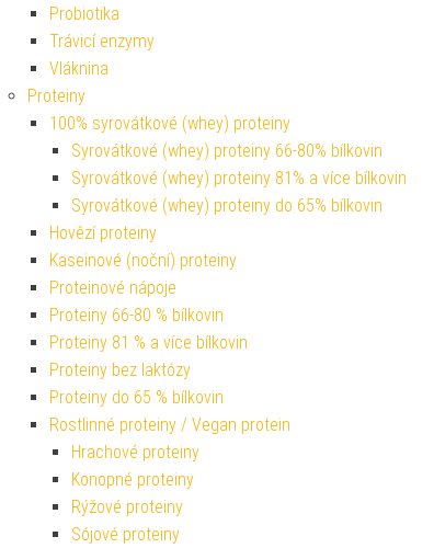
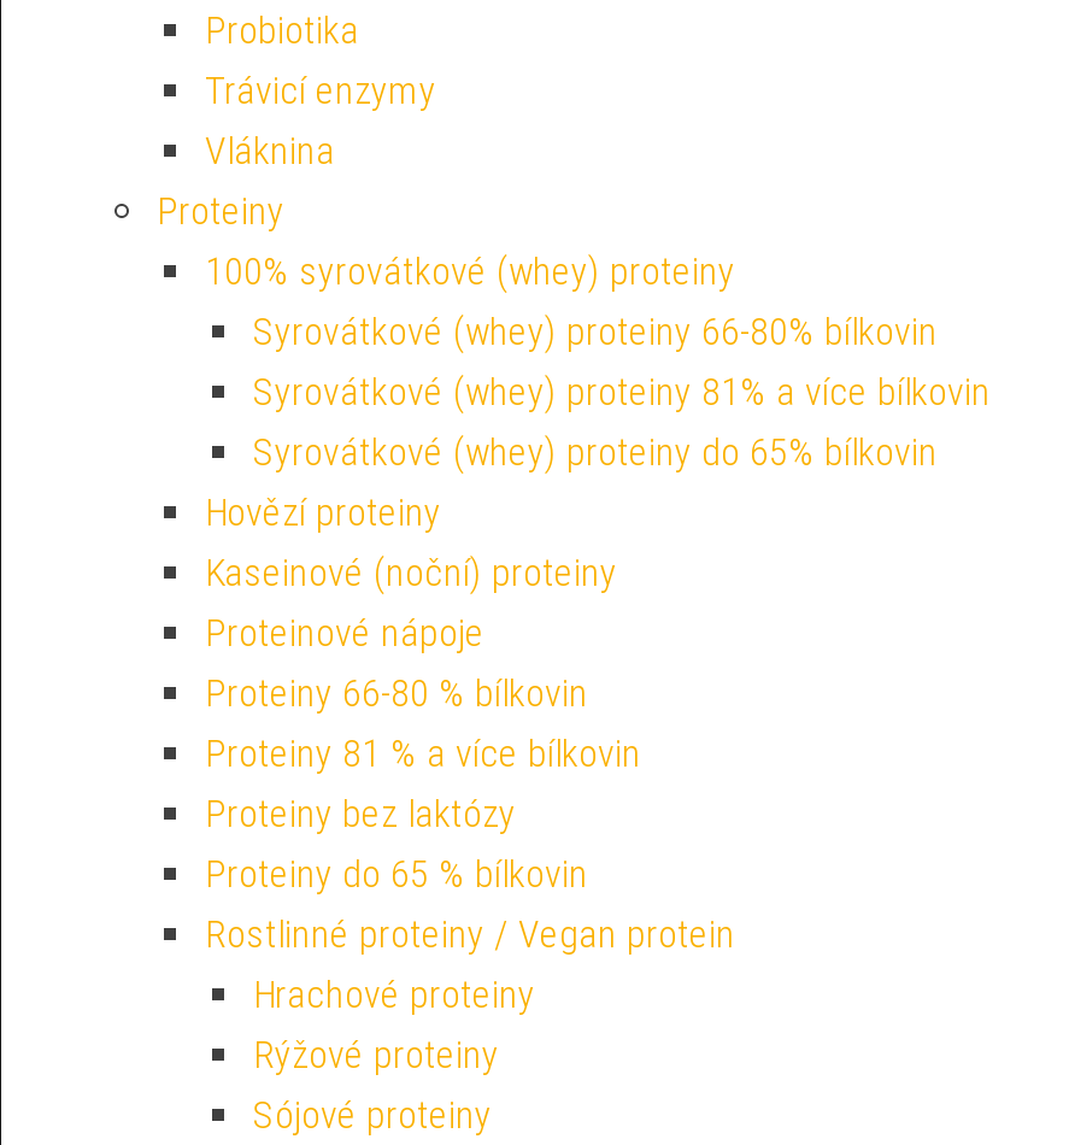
- Konopné proteiny
